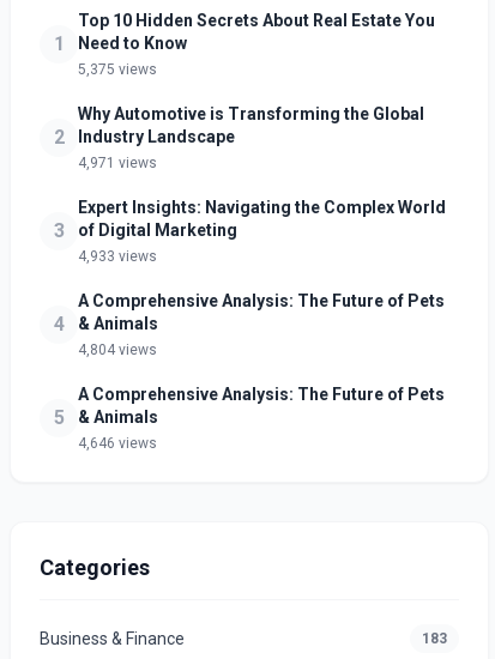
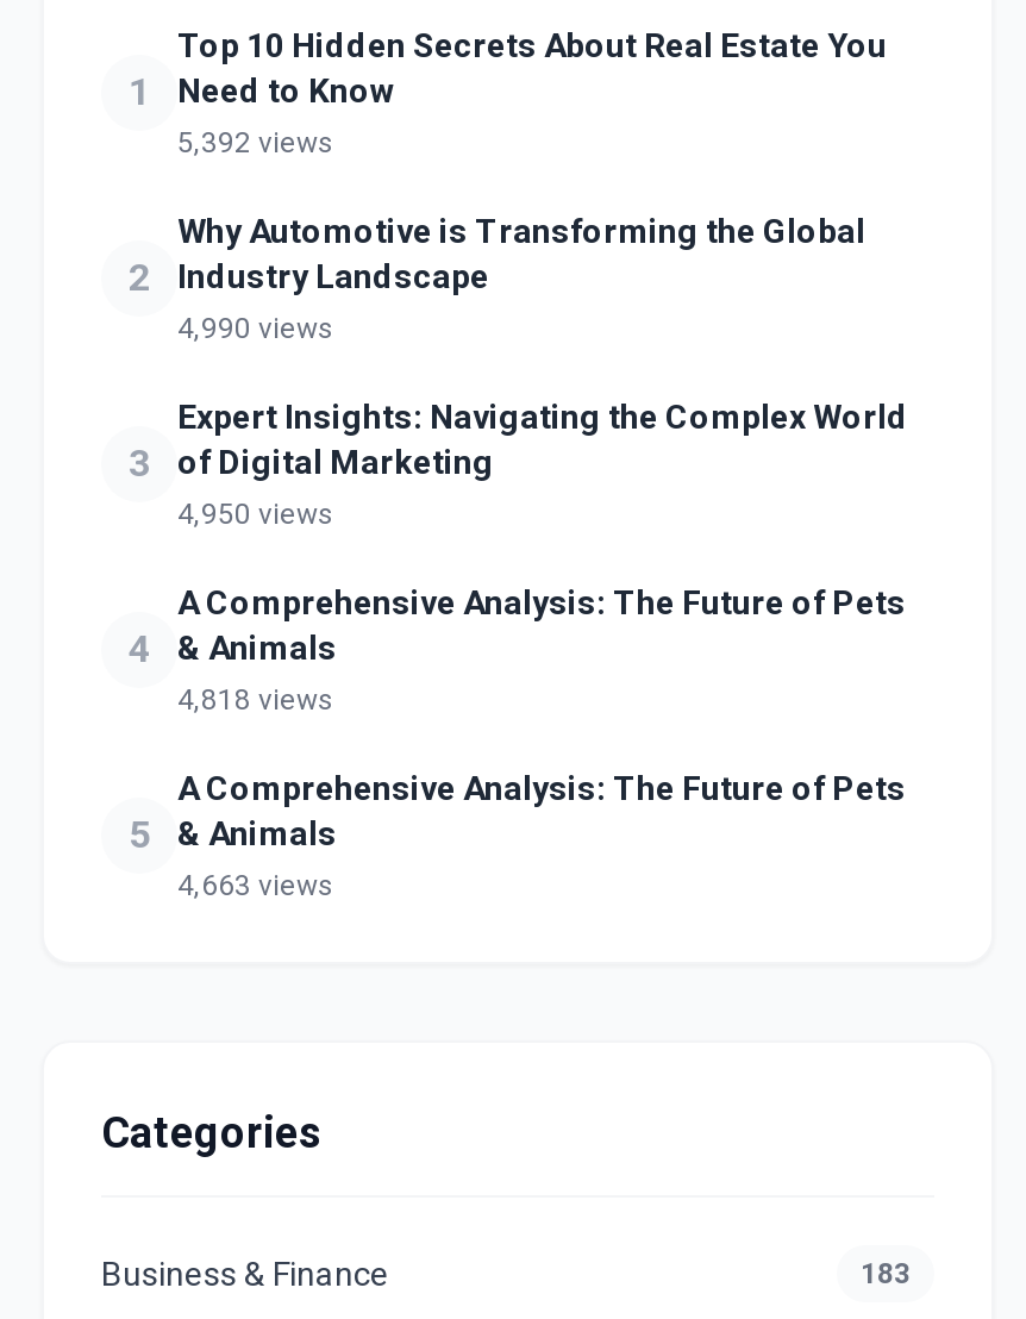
- 5,375 views
+ 5,392 views

- 4,971 views
+ 4,990 views

- 4,933 views
+ 4,950 views

- 4,804 views
+ 4,818 views

- 4,646 views
+ 4,663 views
